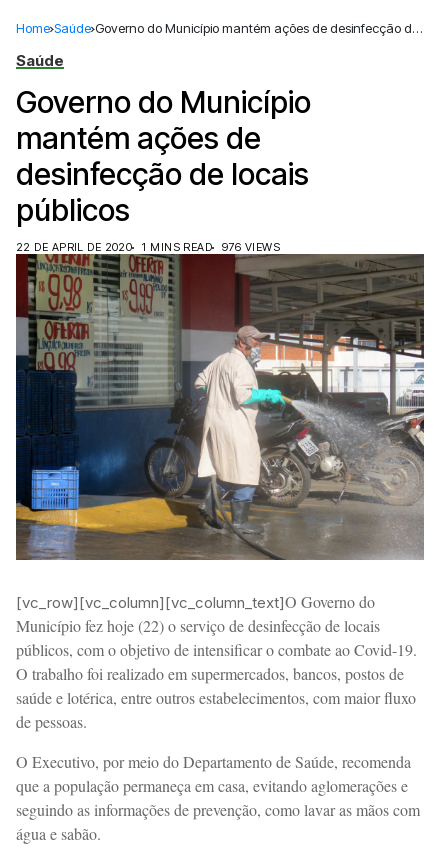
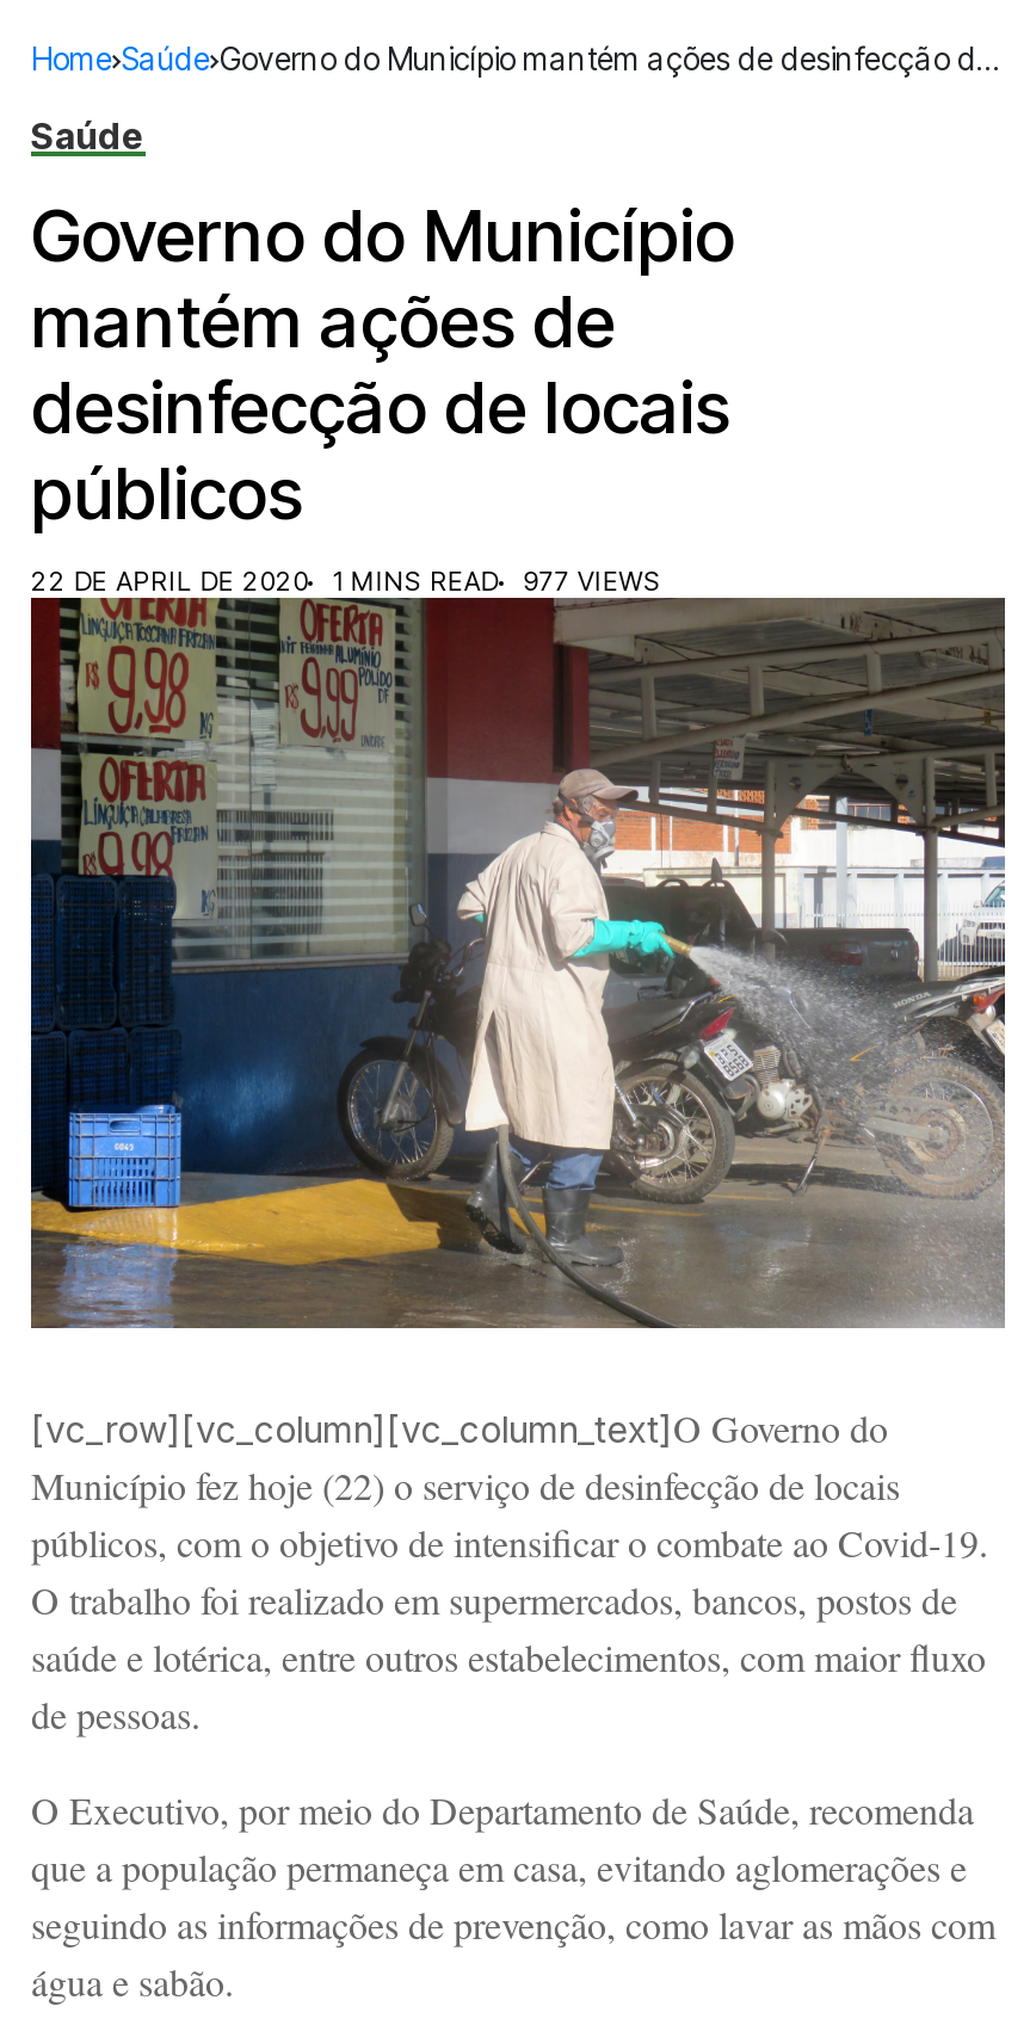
- 22 DE APRIL DE 2020 1 MINS READ 976 VIEWS
+ 22 DE APRIL DE 2020 1 MINS READ 977 VIEWS
